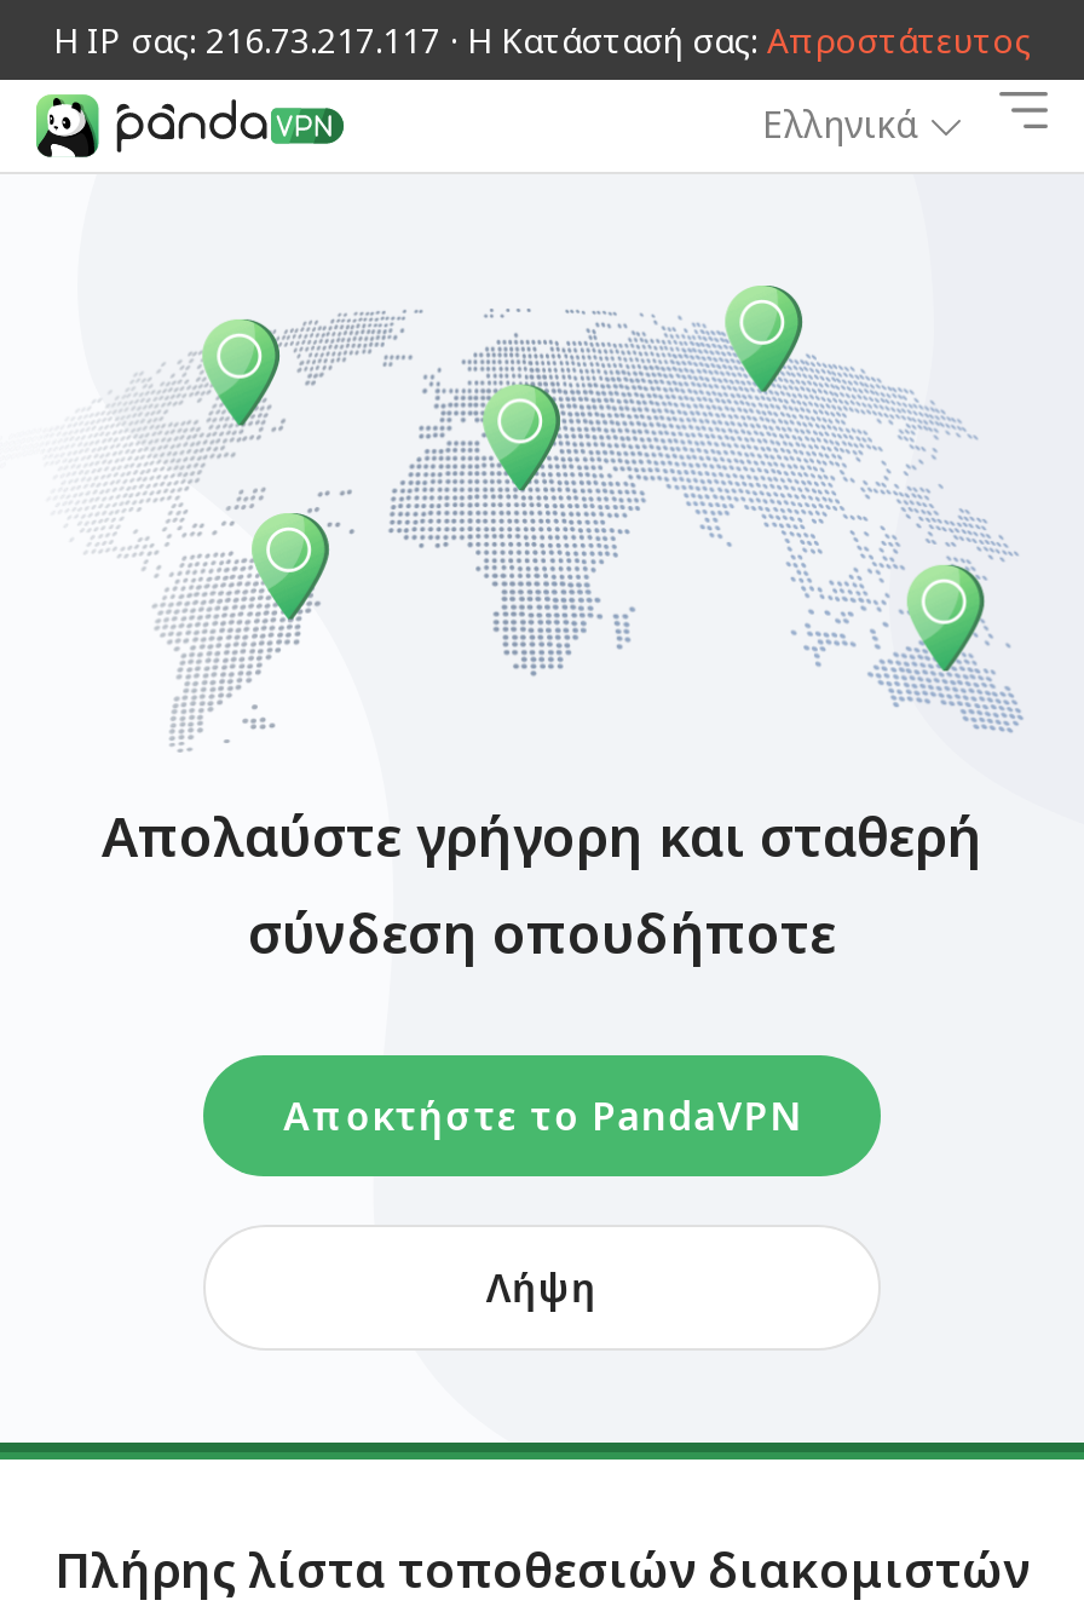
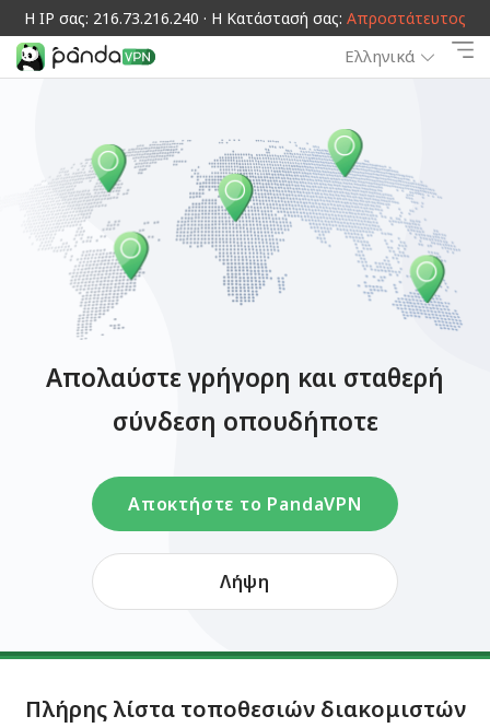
- Η IP σας: 216.73.217.117 · Η Κατάστασή σας: Απροστάτευτος
+ Η IP σας: 216.73.216.240 · Η Κατάστασή σας: Απροστάτευτος
